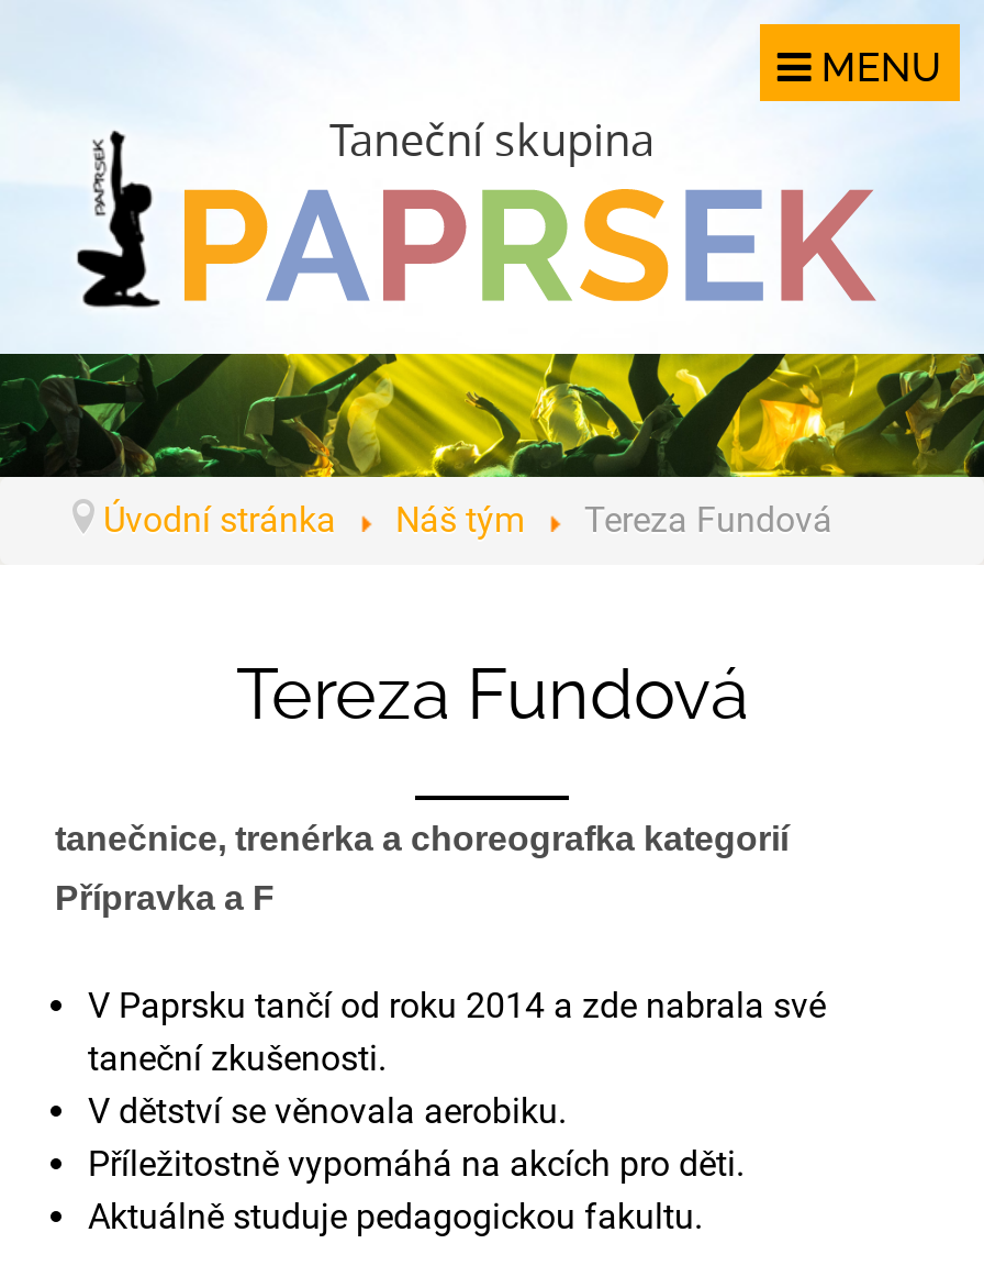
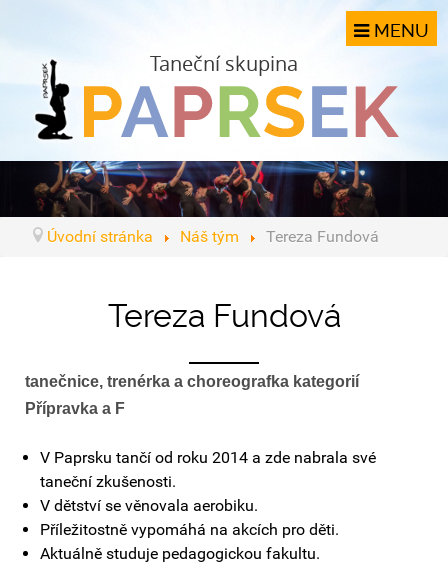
- [image]
+ [image]
